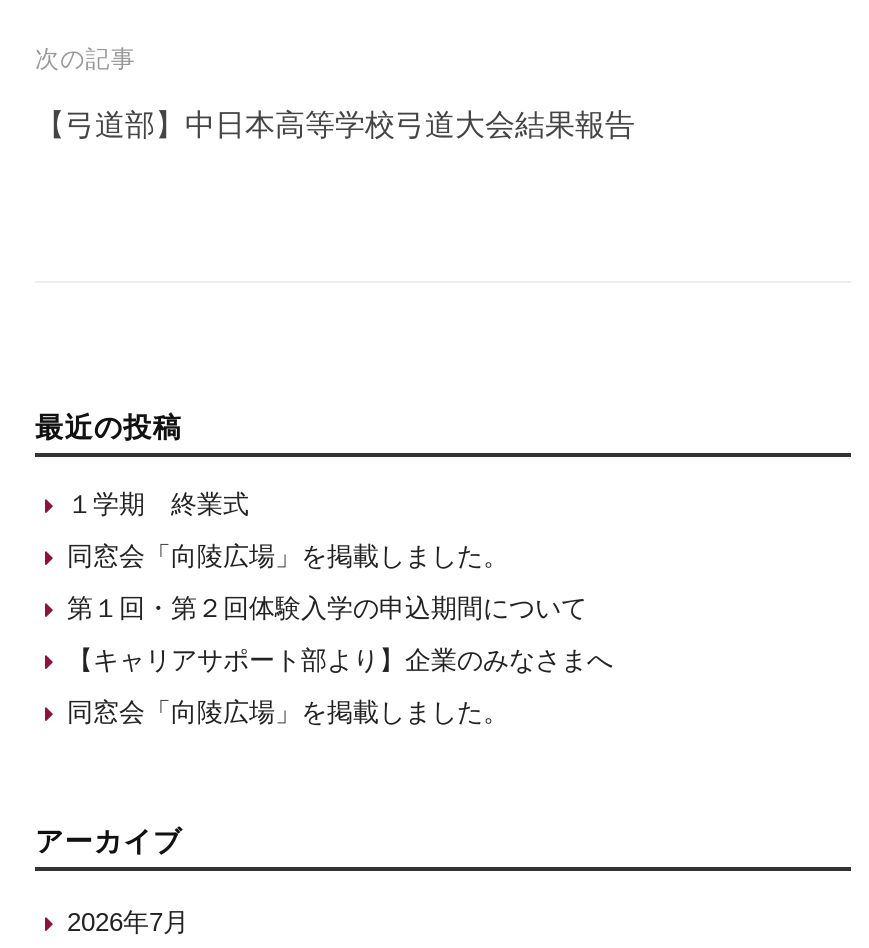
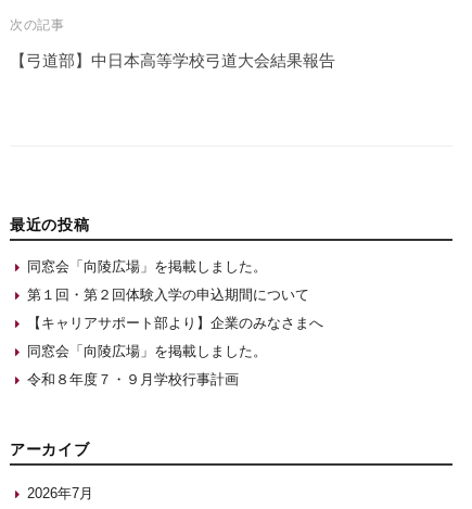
- １学期 終業式

moved up: 同窓会「向陵広場」を掲載しました。 | 第１回・第２回体験入学の申込期間について | 【キャリアサポート部より】企業のみなさまへ | 同窓会「向陵広場」を掲載しました。

+ 令和８年度７・９月学校行事計画
